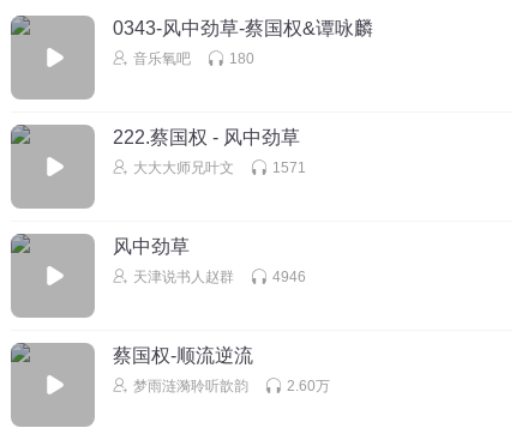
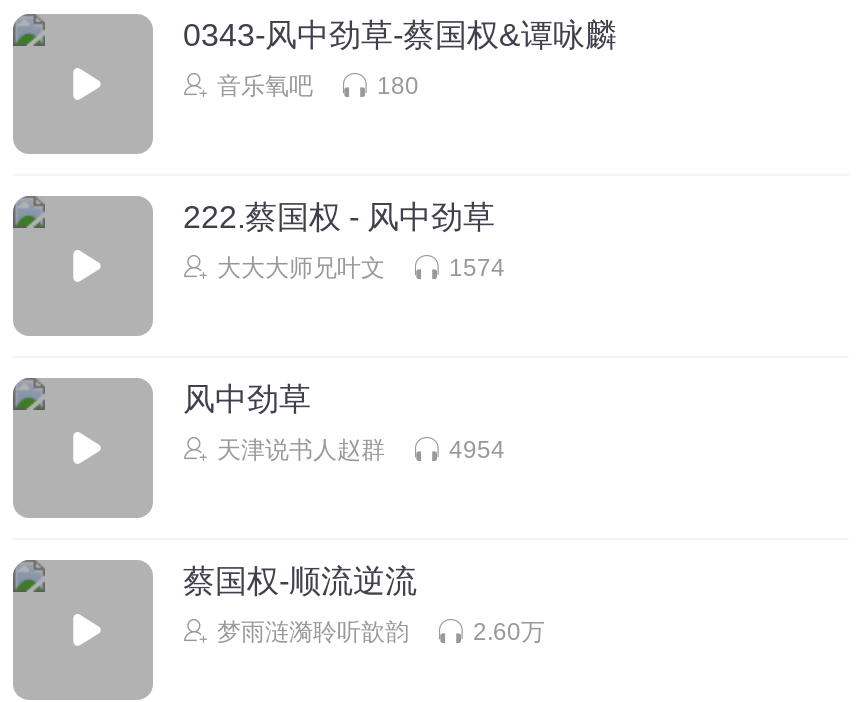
- 1571
+ 1574

- 4946
+ 4954
